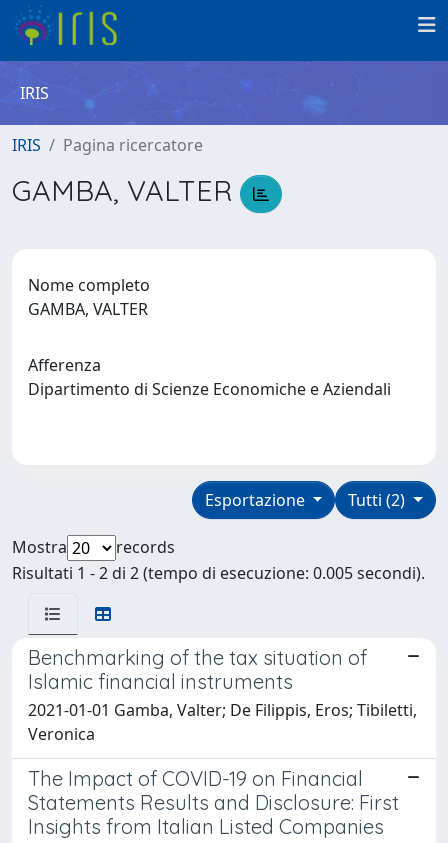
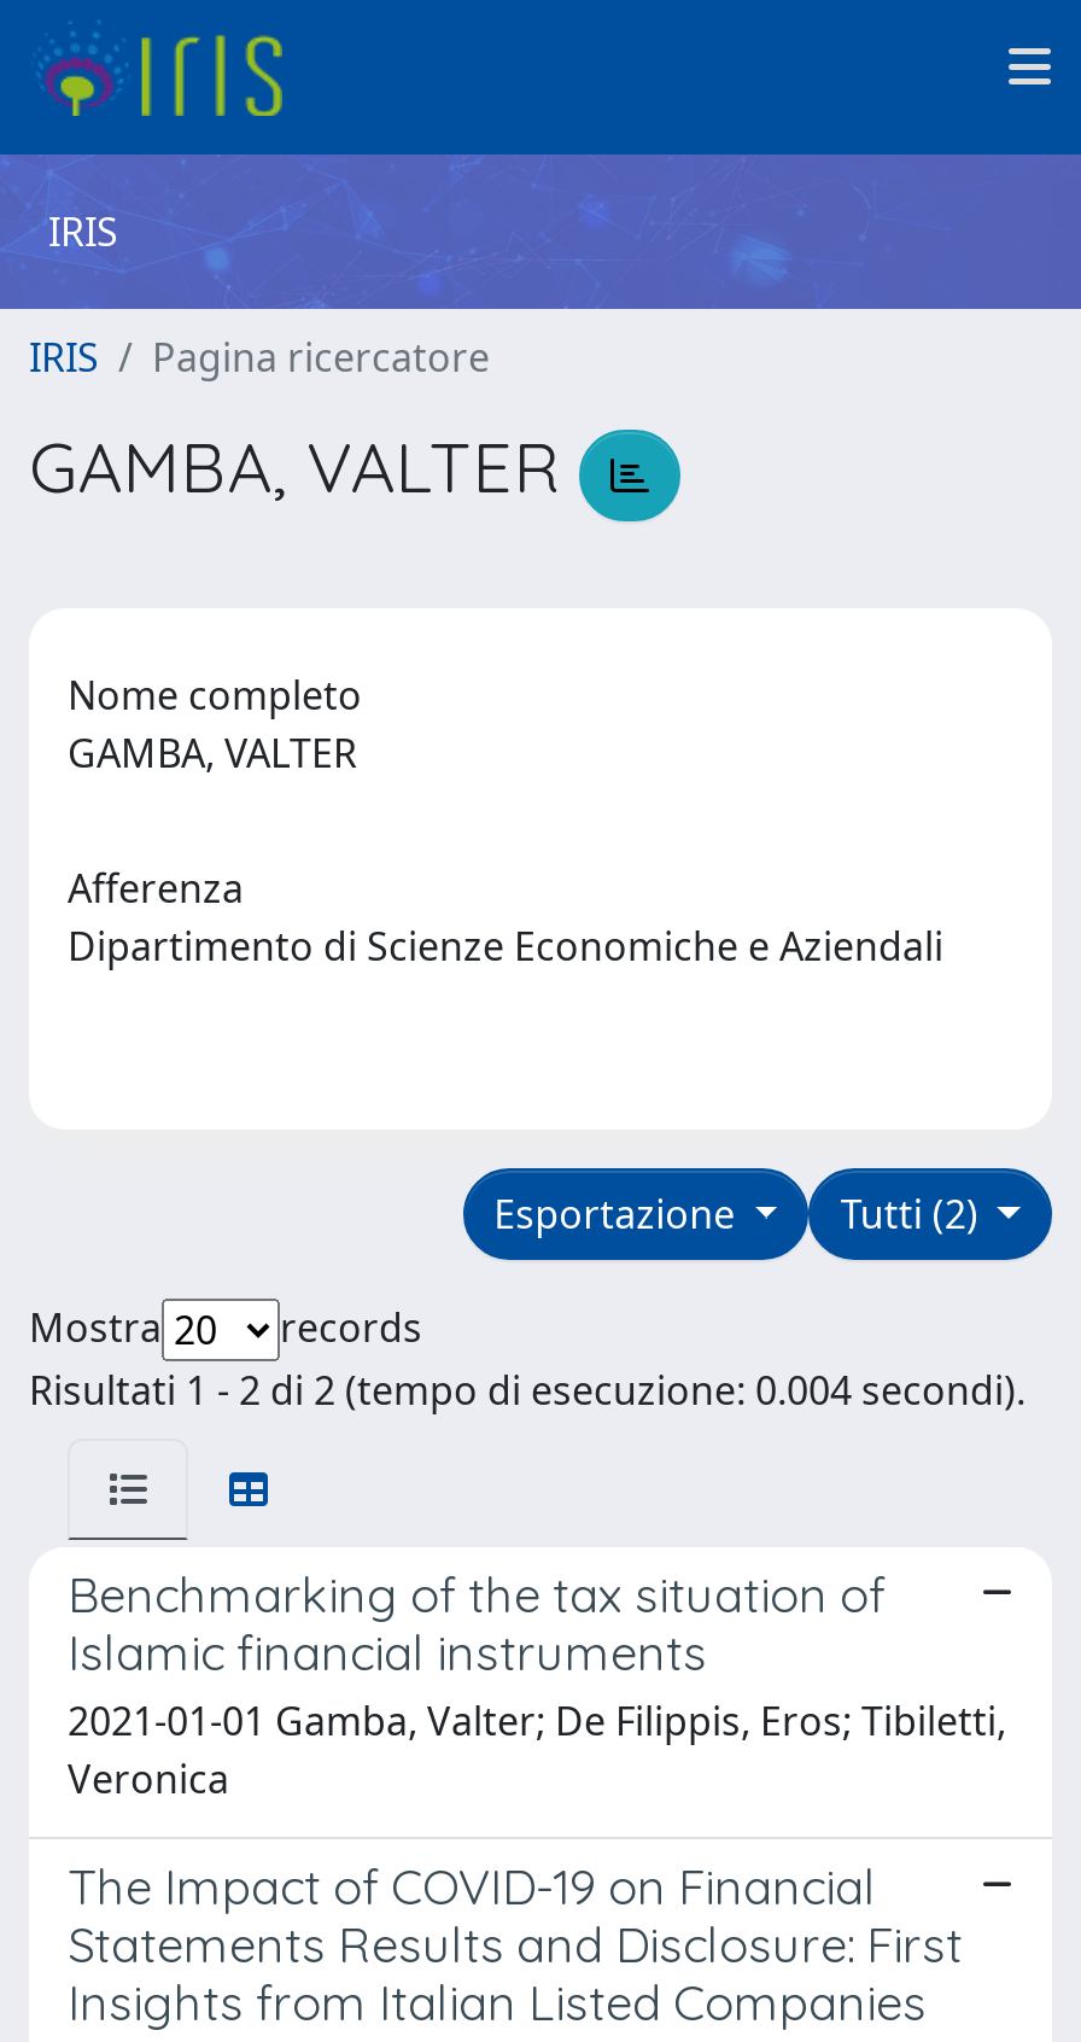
- Risultati 1 - 2 di 2 (tempo di esecuzione: 0.005 secondi).
+ Risultati 1 - 2 di 2 (tempo di esecuzione: 0.004 secondi).
